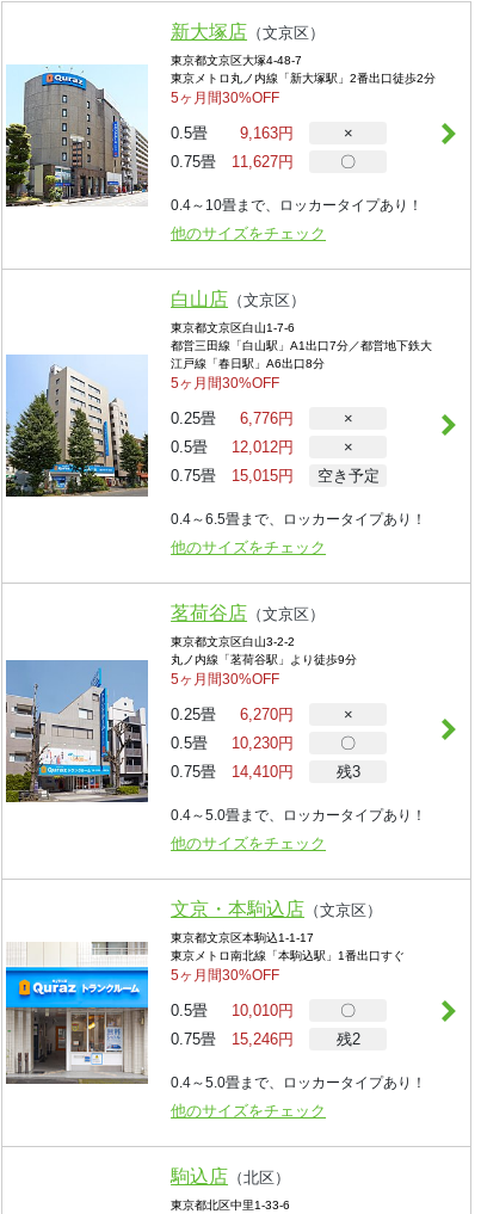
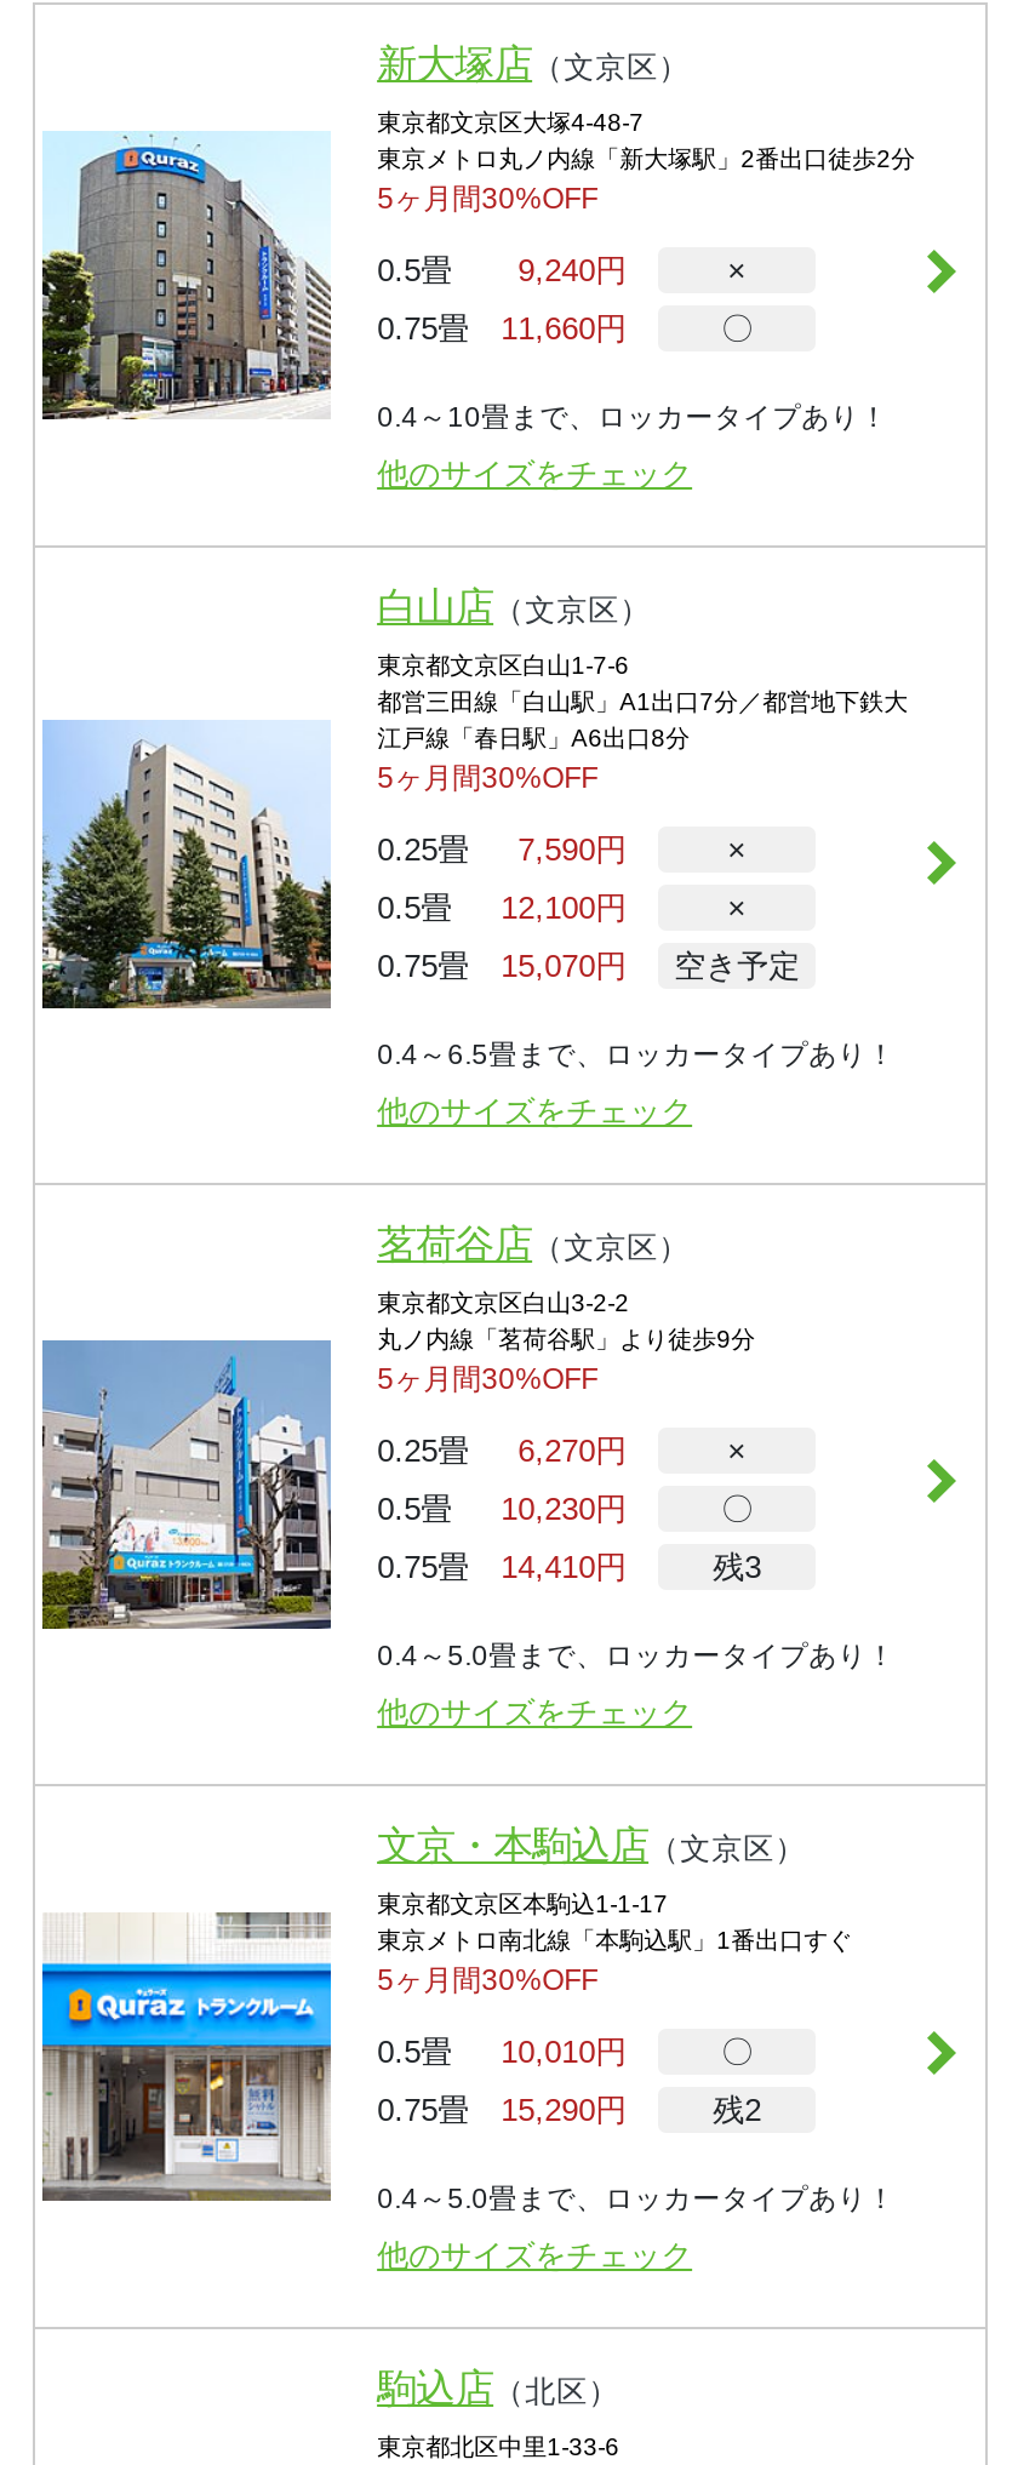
- 9,163円
+ 9,240円

- 11,627円
+ 11,660円

- 6,776円
+ 7,590円

- 12,012円
+ 12,100円

- 15,015円
+ 15,070円

- 15,246円
+ 15,290円
